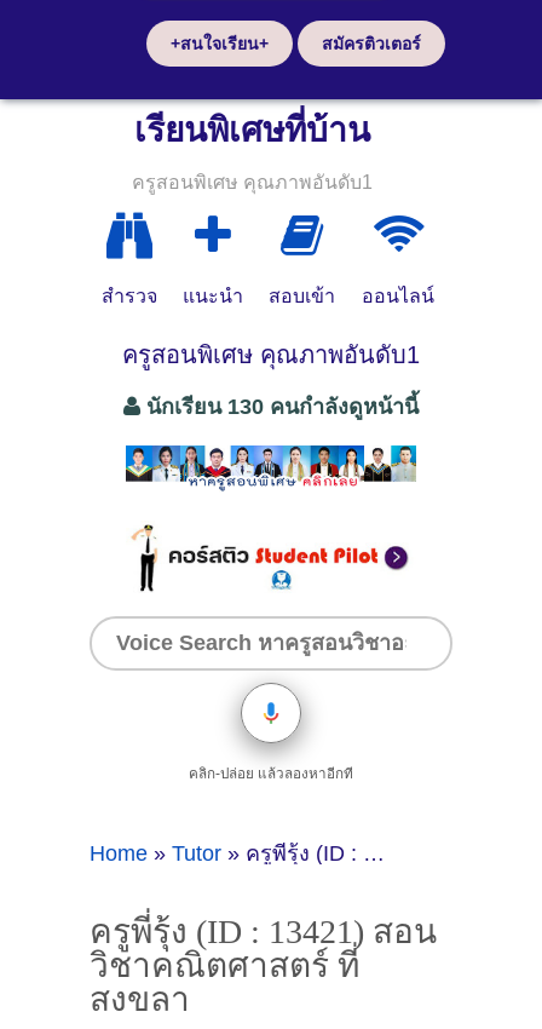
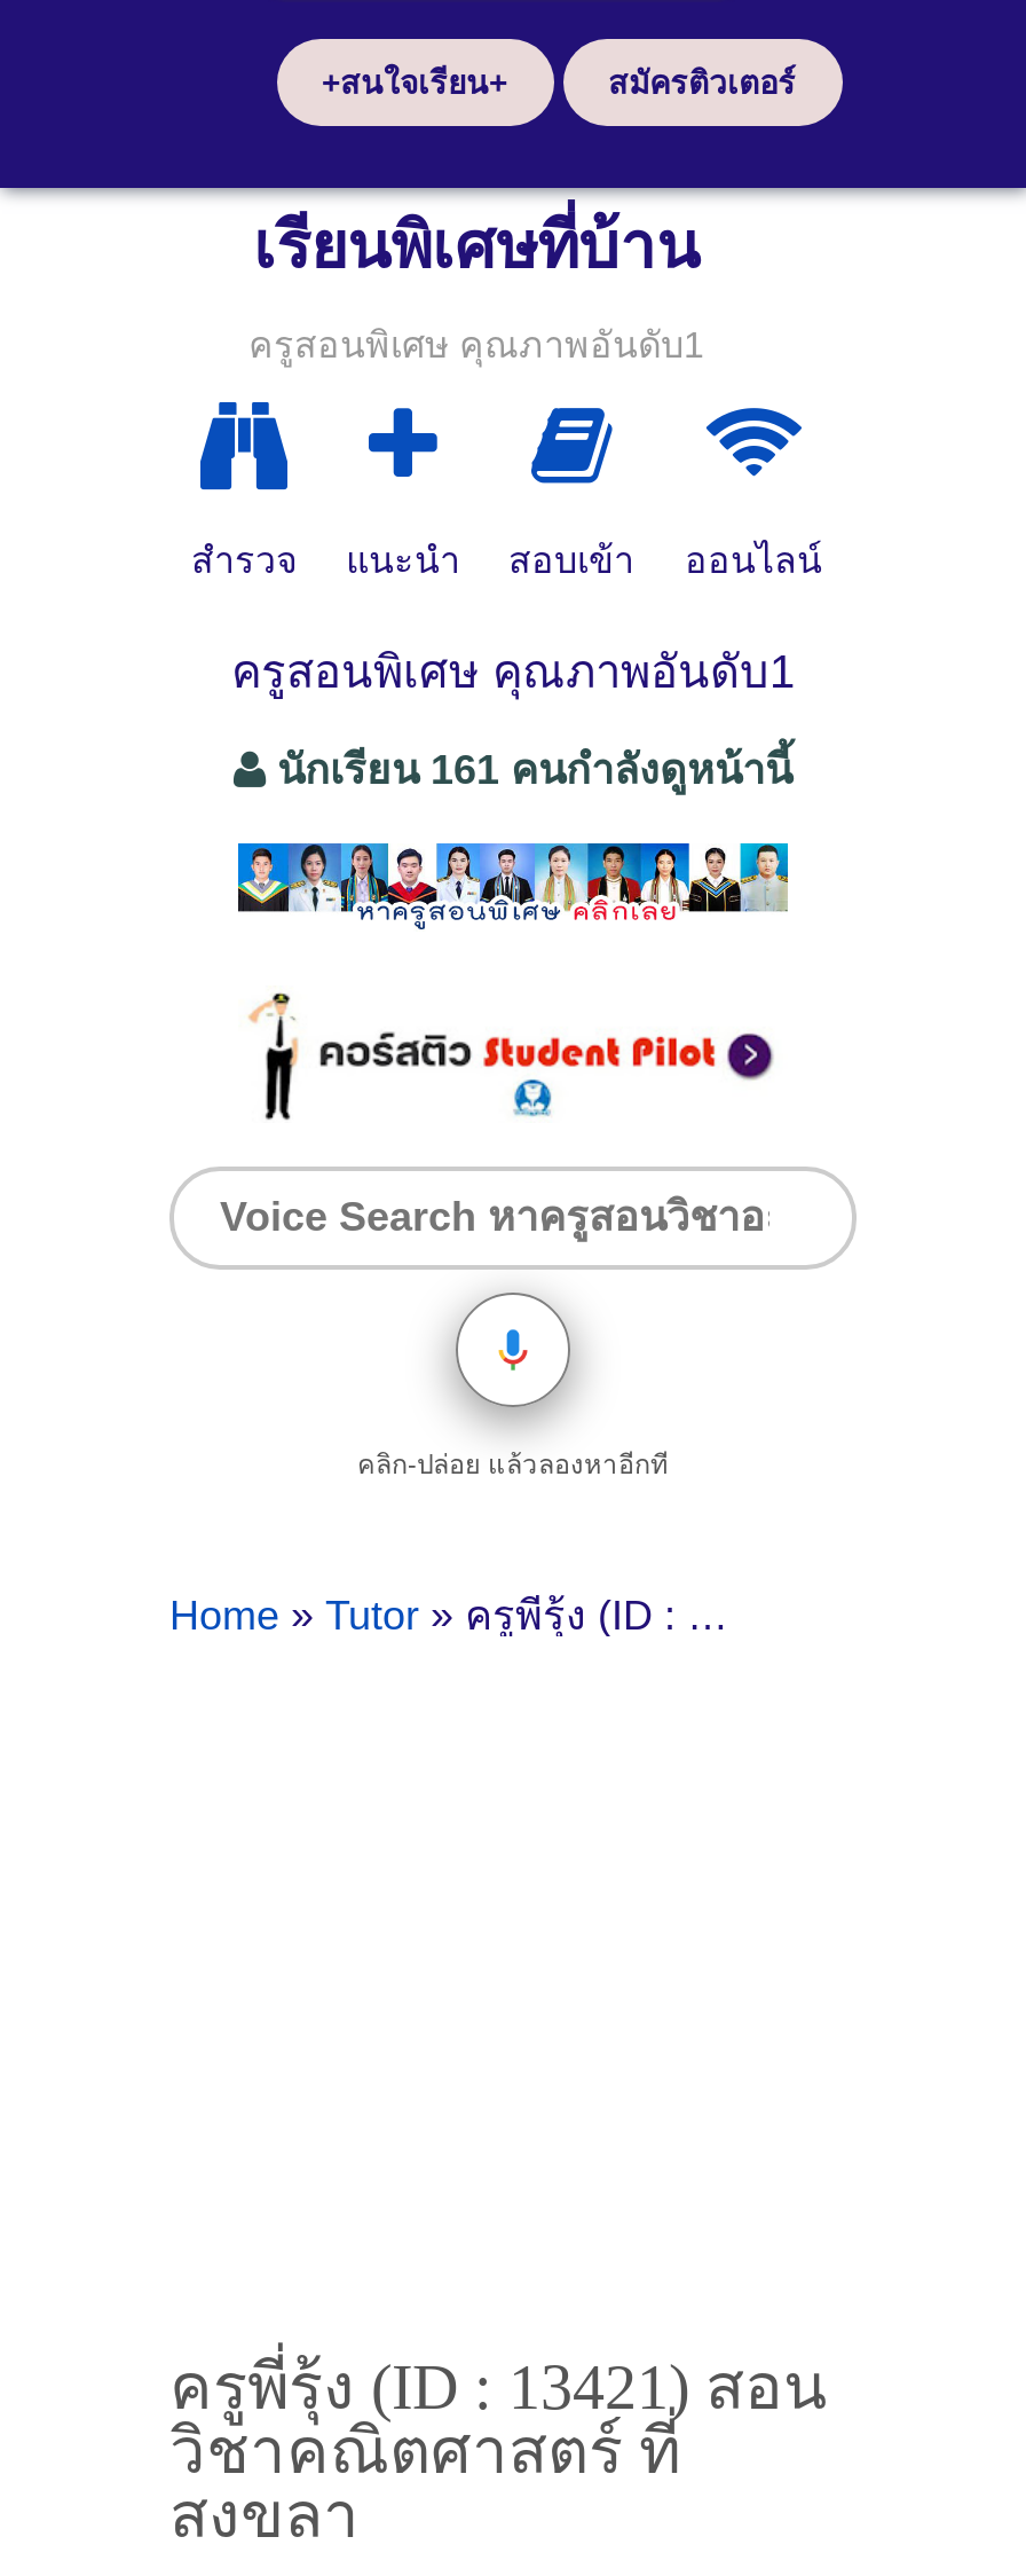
- นักเรียน 130 คนกำลังดูหน้านี้
+ นักเรียน 161 คนกำลังดูหน้านี้
